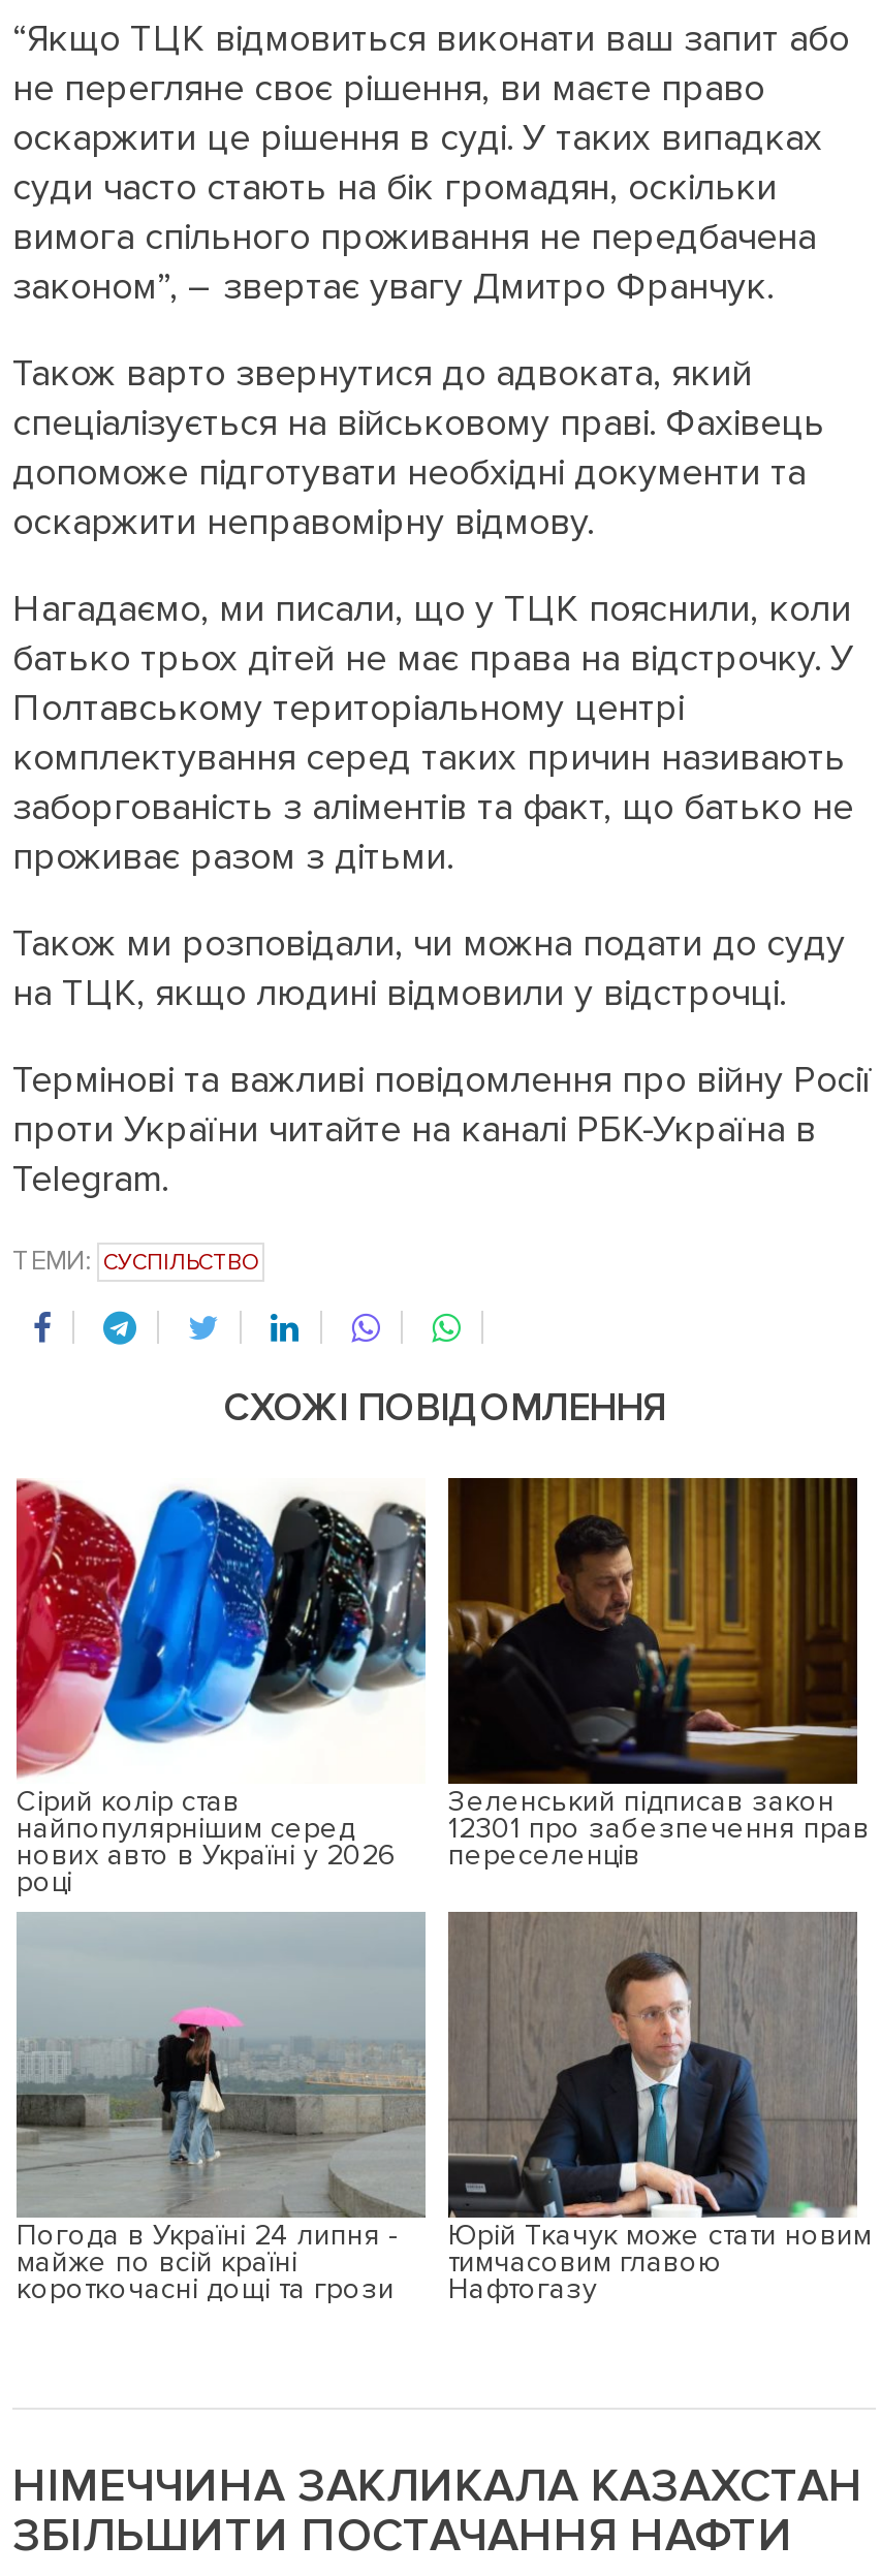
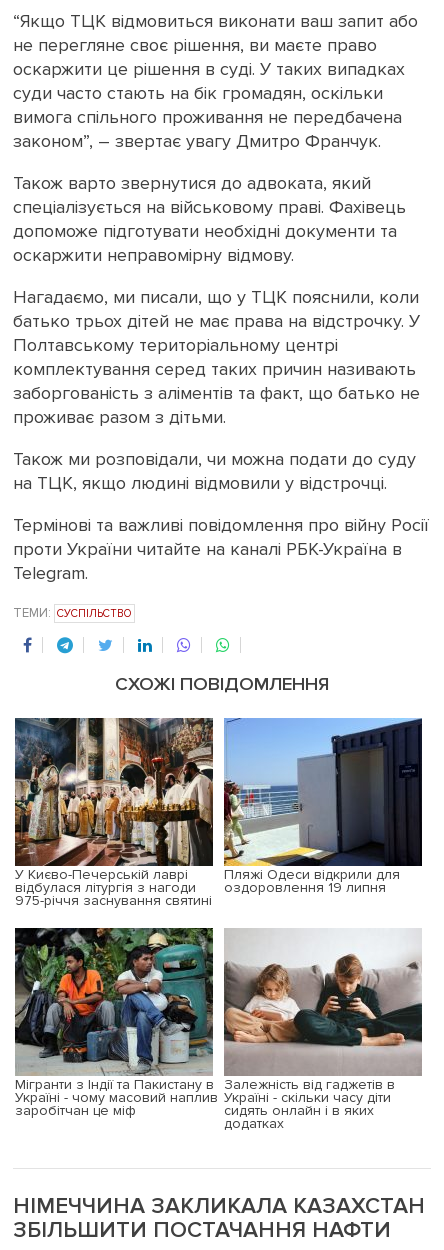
- [image]
- Сірий колір став
- найпопулярнішим серед
- нових авто в Україні у 2026
- році
+ [image]
+ У Києво-Печерській лаврі
+ відбулася літургія з нагоди
+ 975-річчя заснування святині

- [image]
- Зеленський підписав закон
- 12301 про забезпечення прав
- переселенців
+ [image]
+ Пляжі Одеси відкрили для
+ оздоровлення 19 липня

- [image]
- Погода в Україні 24 липня -
- майже по всій країні
- короткочасні дощі та грози
+ [image]
+ Мігранти з Індії та Пакистану в
+ Україні - чому масовий наплив
+ заробітчан це міф

- [image]
- Юрій Ткачук може стати новим
- тимчасовим главою
- Нафтогазу
+ [image]
+ Залежність від гаджетів в
+ Україні - скільки часу діти
+ сидять онлайн і в яких
+ додатках
